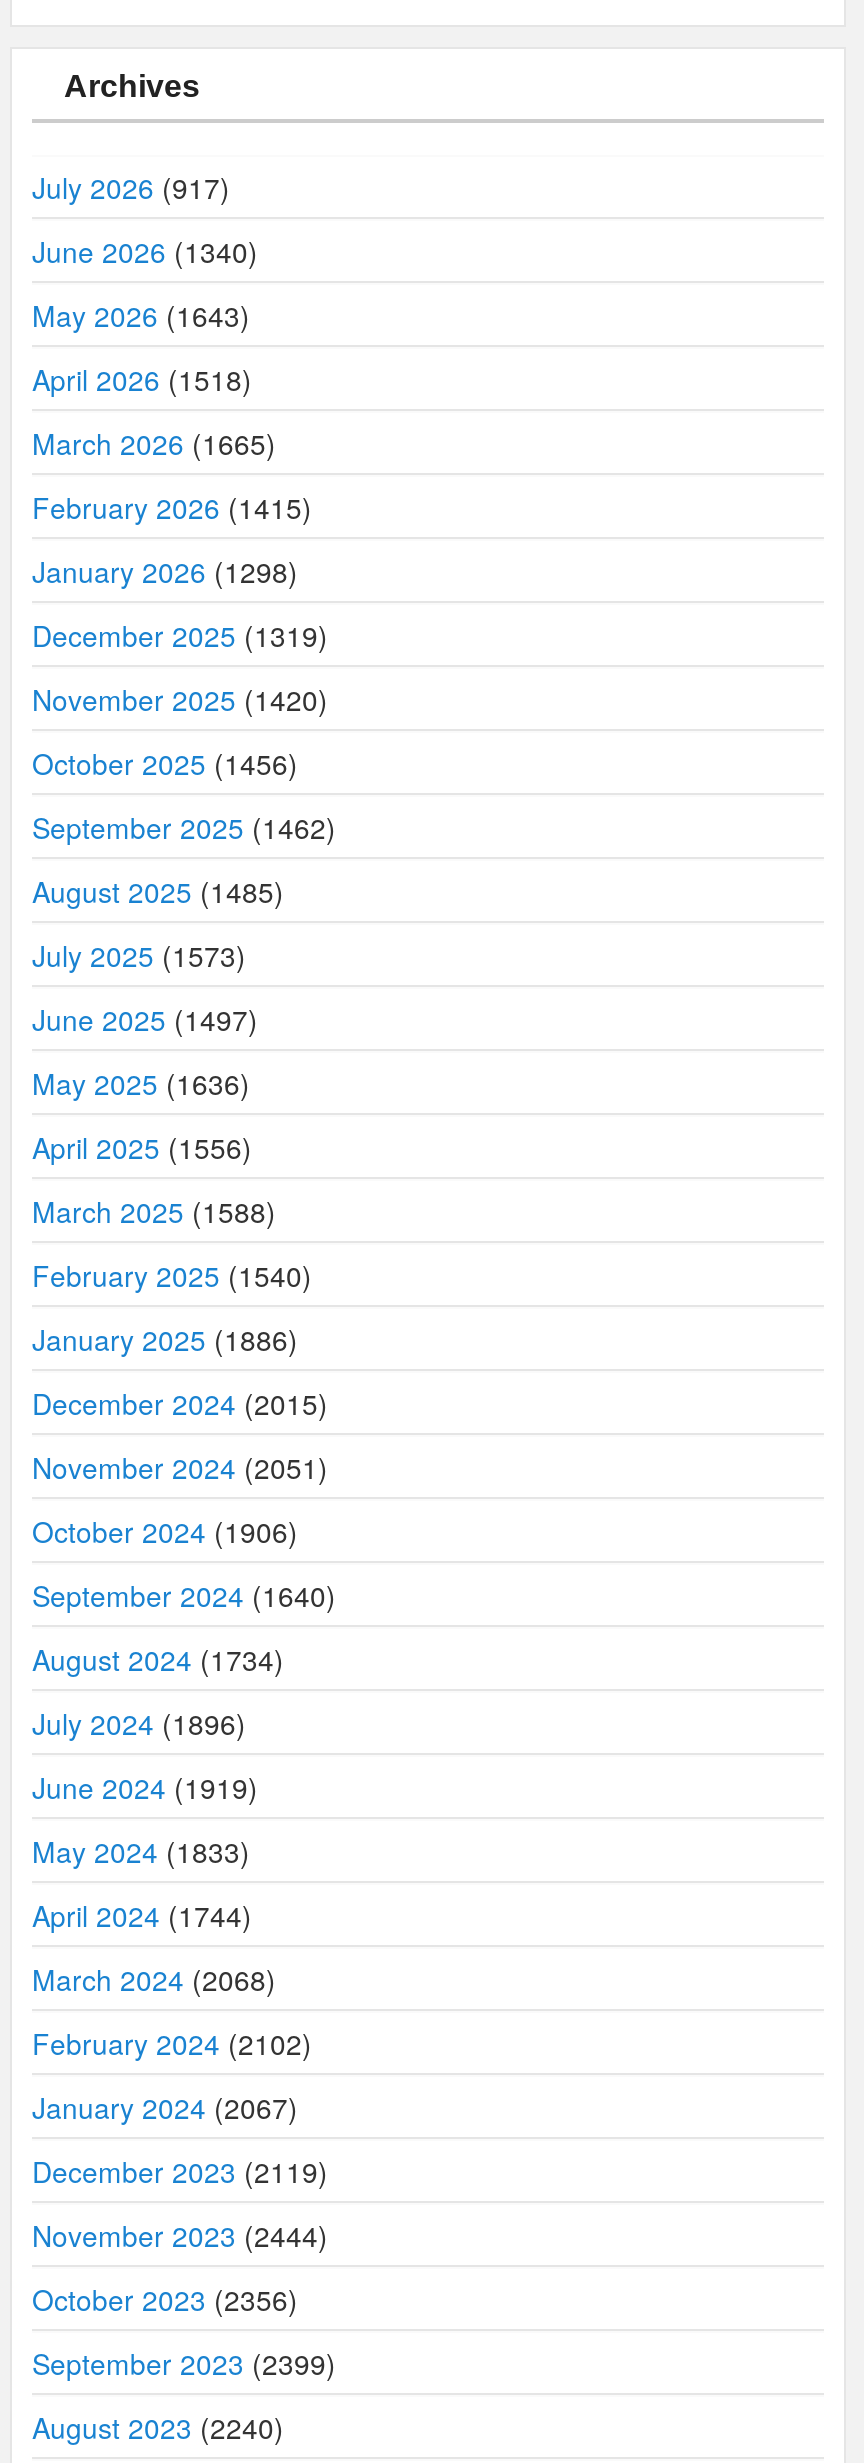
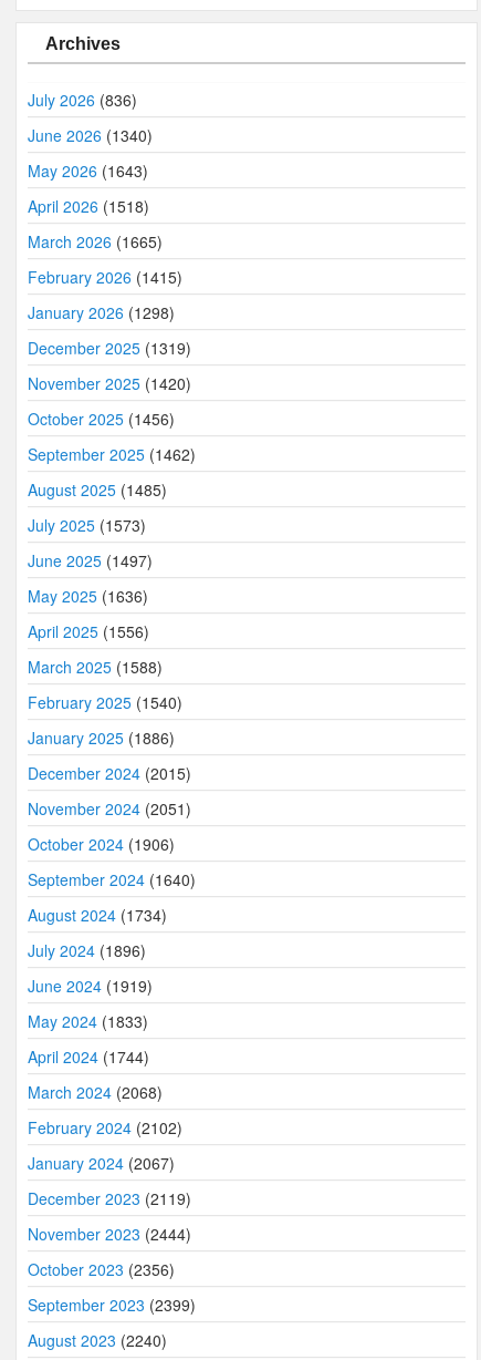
- July 2026 (917)
+ July 2026 (836)
